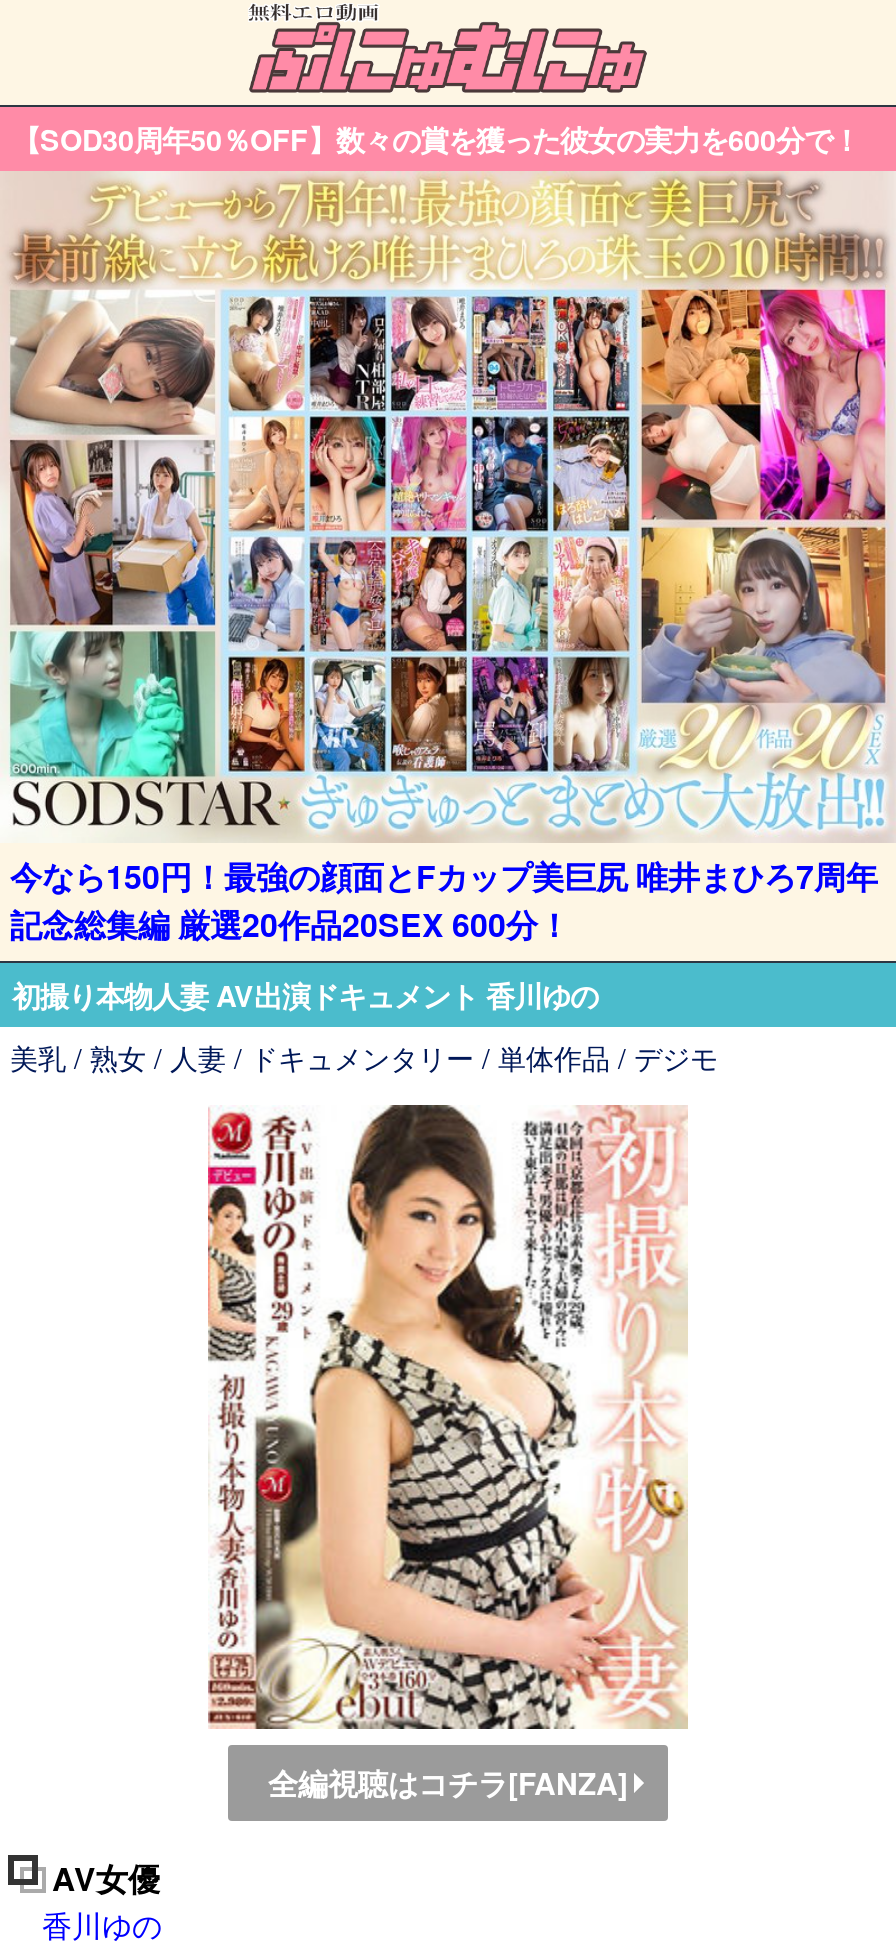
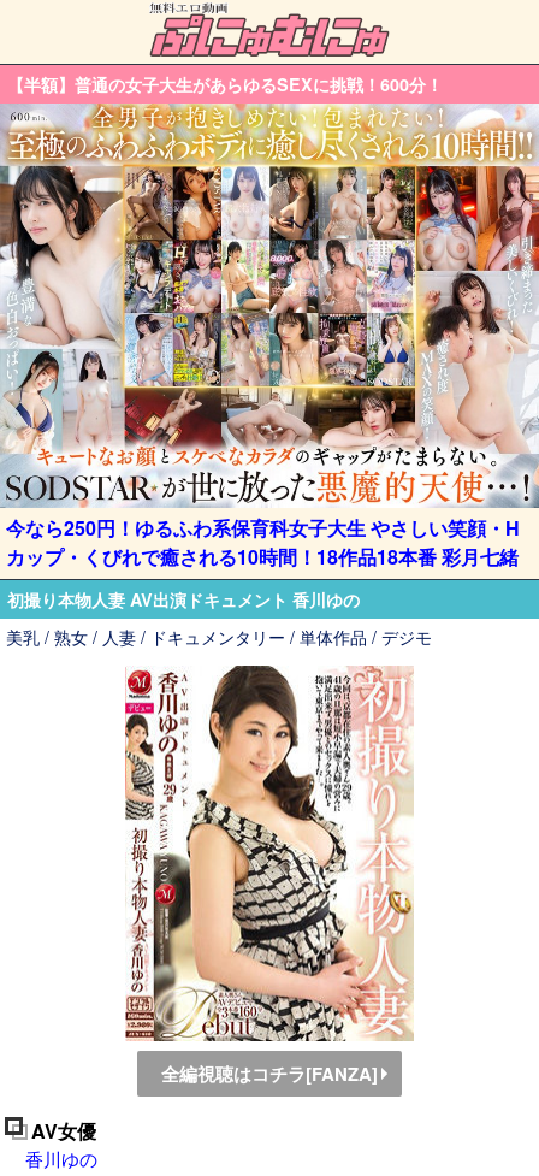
- 【SOD30周年50％OFF】数々の賞を獲った彼女の実力を600分で！
+ 【半額】普通の女子大生があらゆるSEXに挑戦！600分！

- [image]
- 今なら150円！最強の顔面とFカップ美巨尻 唯井まひろ7周年
- 記念総集編 厳選20作品20SEX 600分！
+ [image]
+ 今なら250円！ゆるふわ系保育科女子大生 やさしい笑顔・H
+ カップ・くびれで癒される10時間！18作品18本番 彩月七緒
